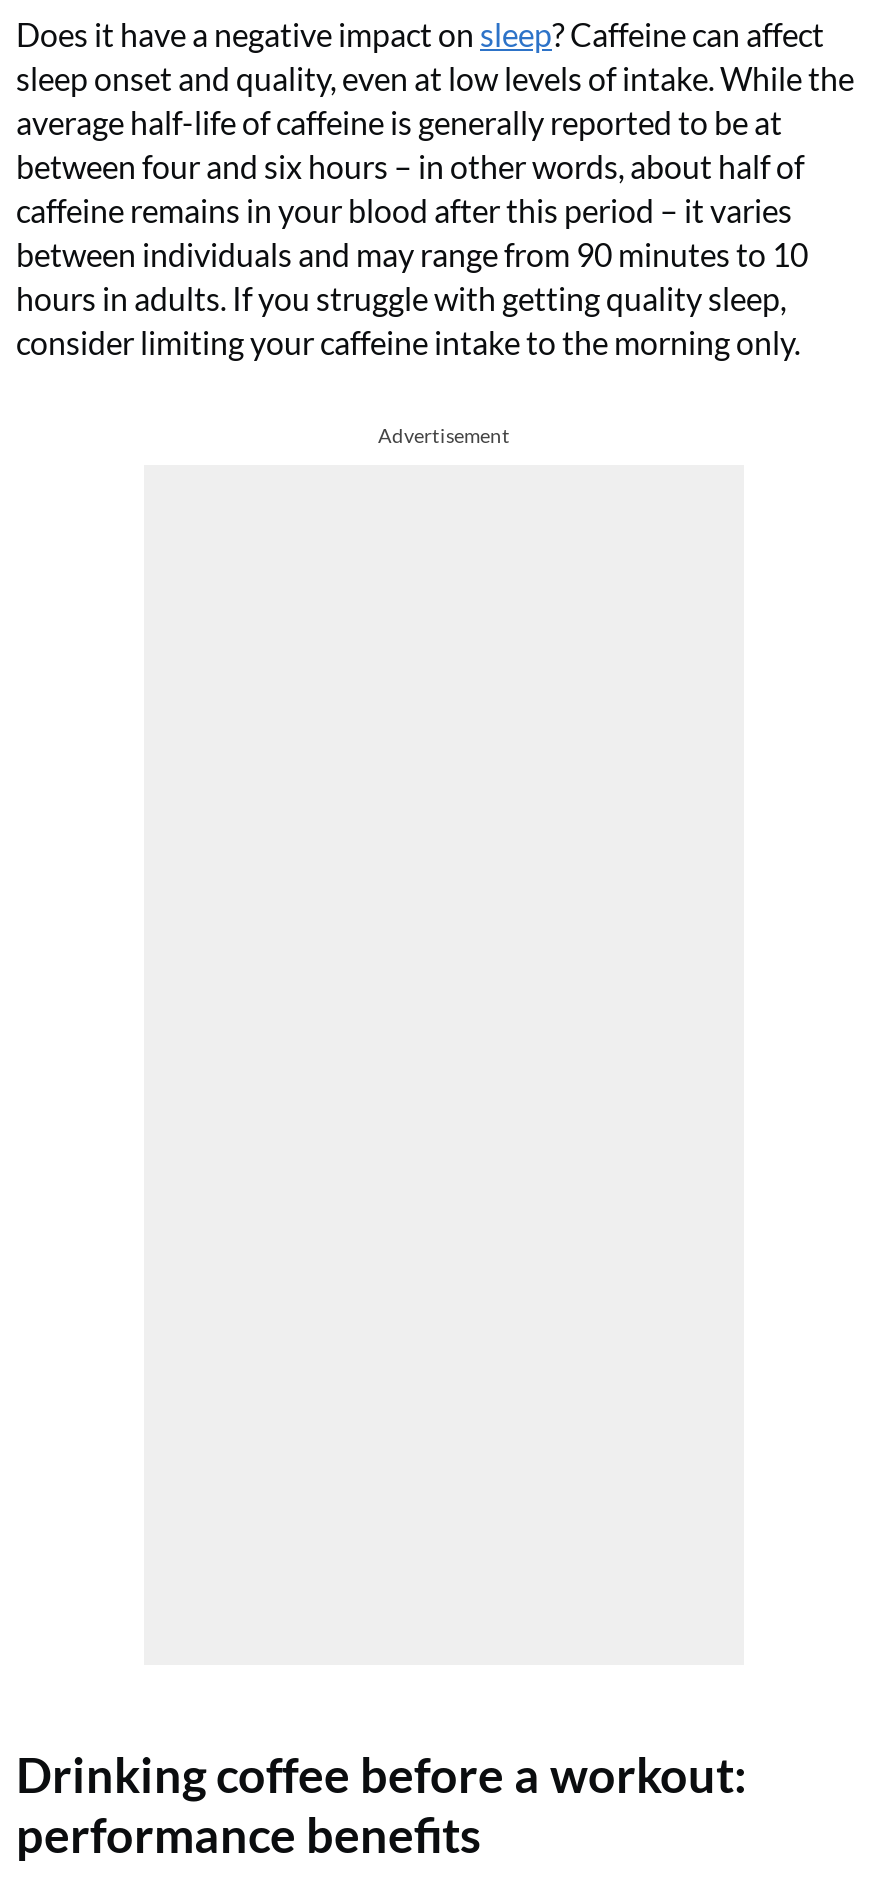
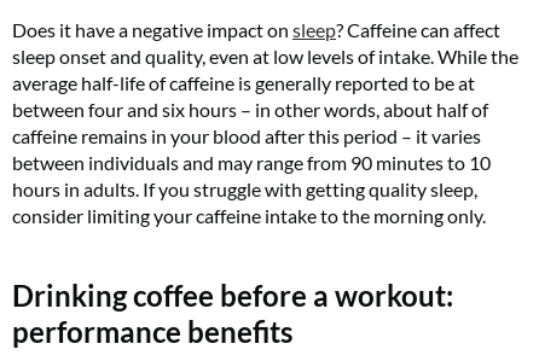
- Advertisement
